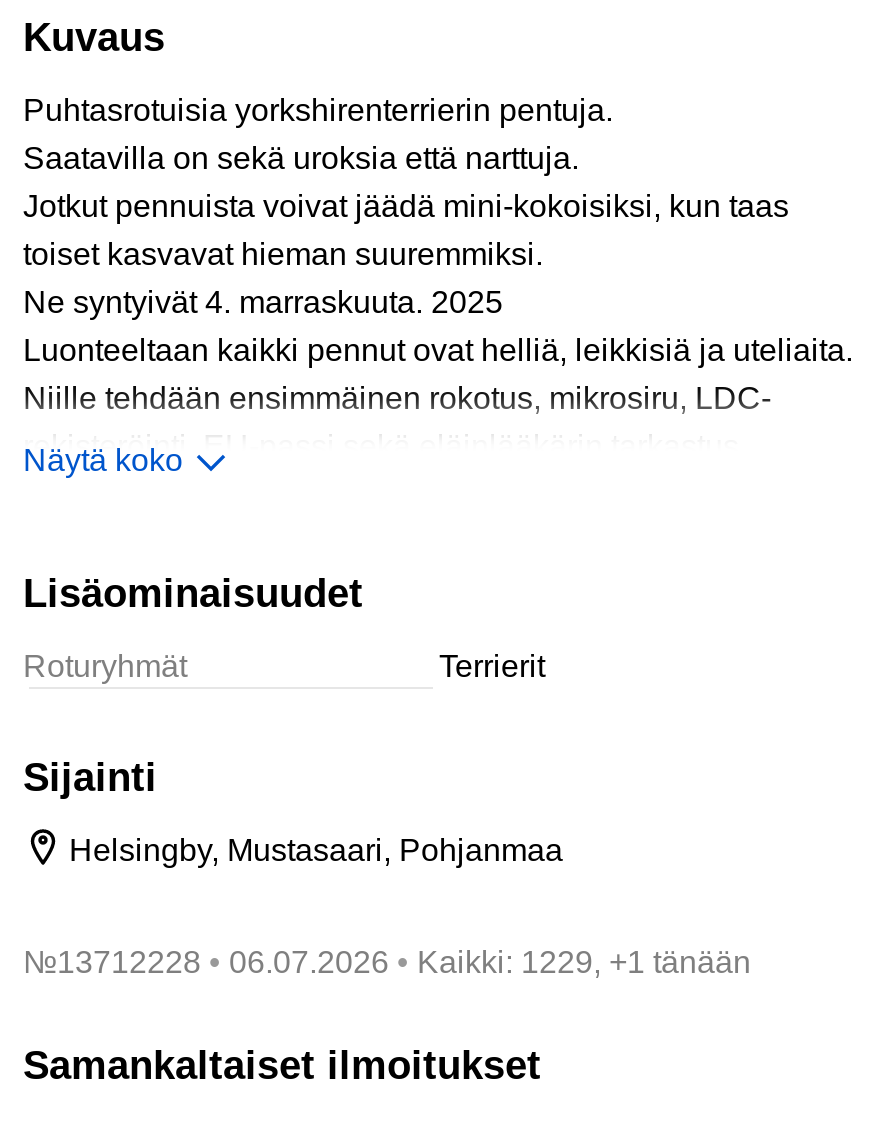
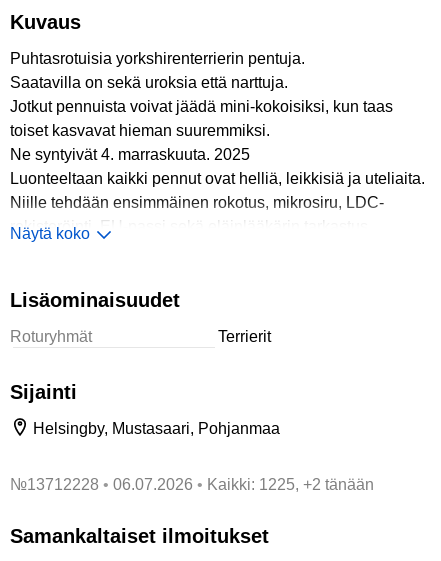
- Kaikki: 1229, +1 tänään
+ Kaikki: 1225, +2 tänään
